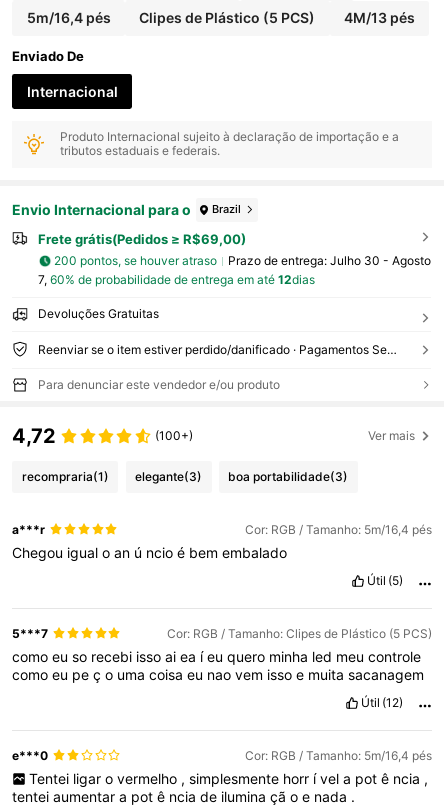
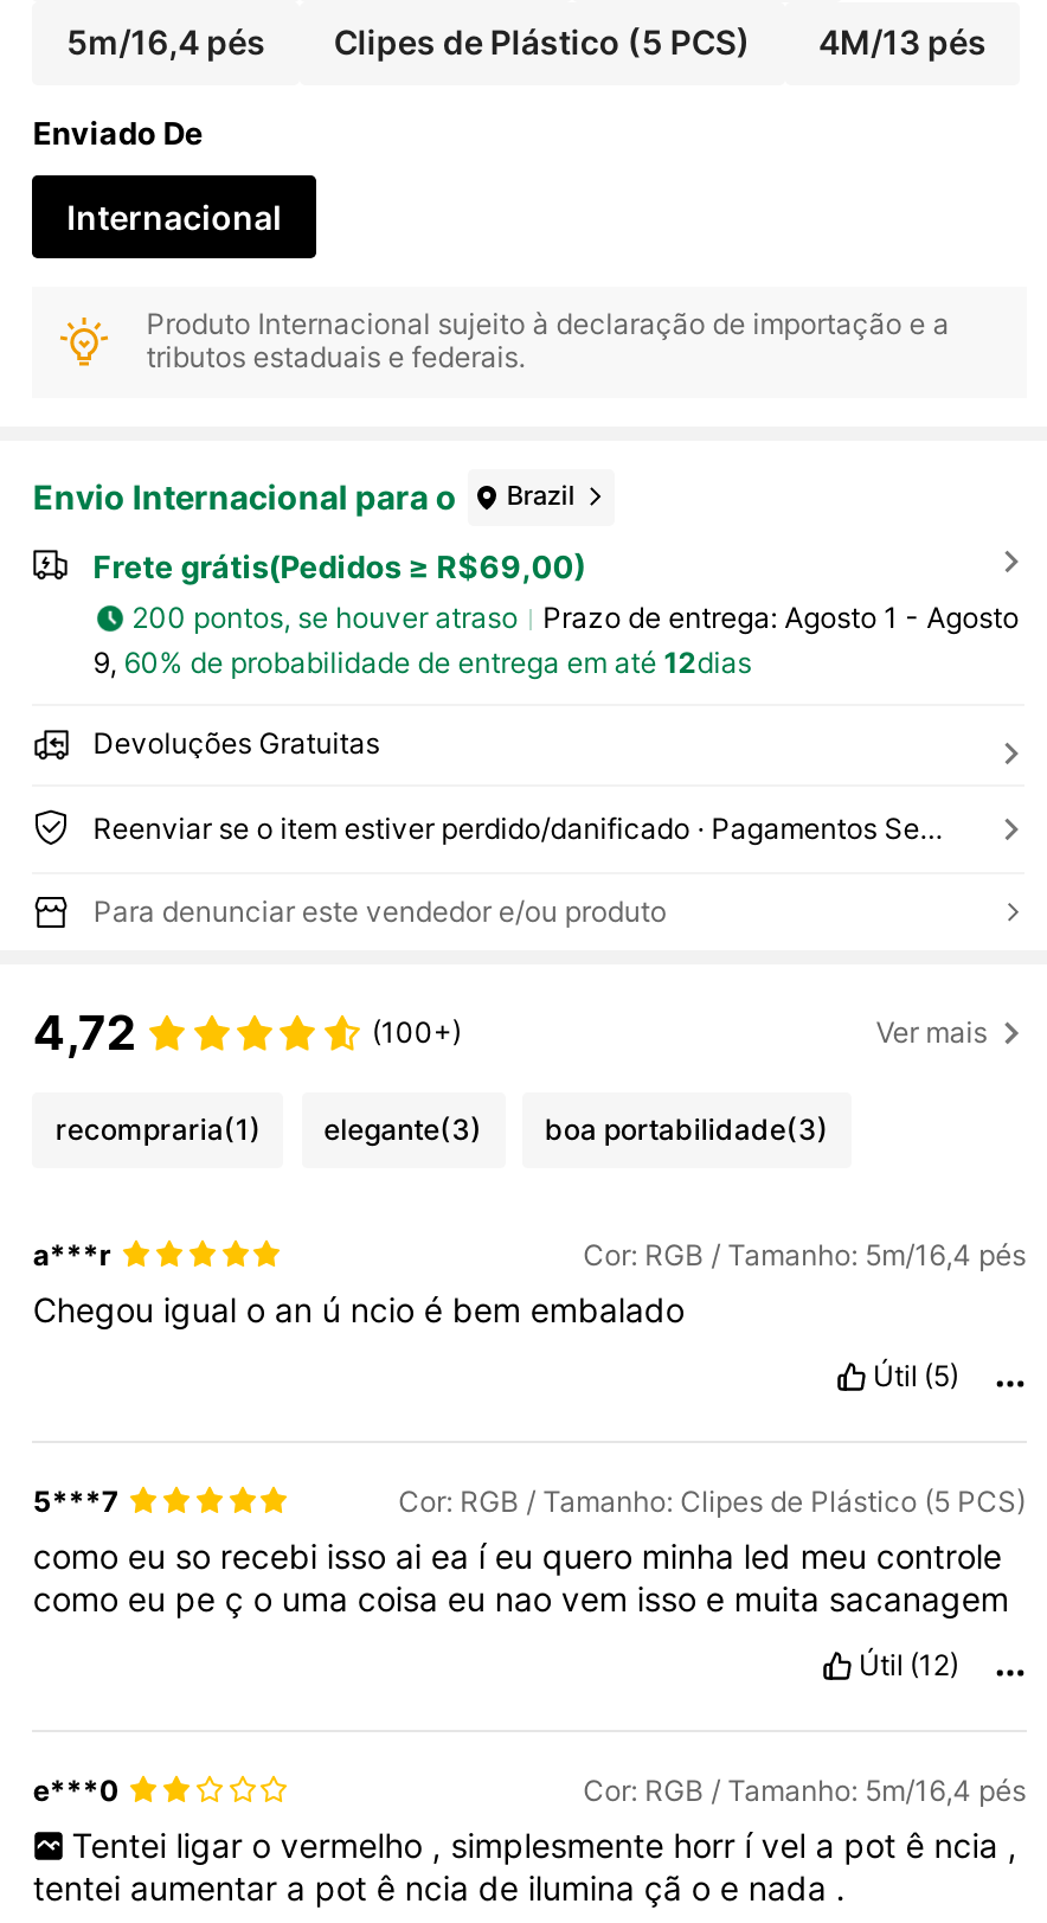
- Prazo de entrega: Julho 30 - Agosto
+ Prazo de entrega: Agosto 1 - Agosto

- 7, 60% de probabilidade de entrega em até 12dias
+ 9, 60% de probabilidade de entrega em até 12dias
